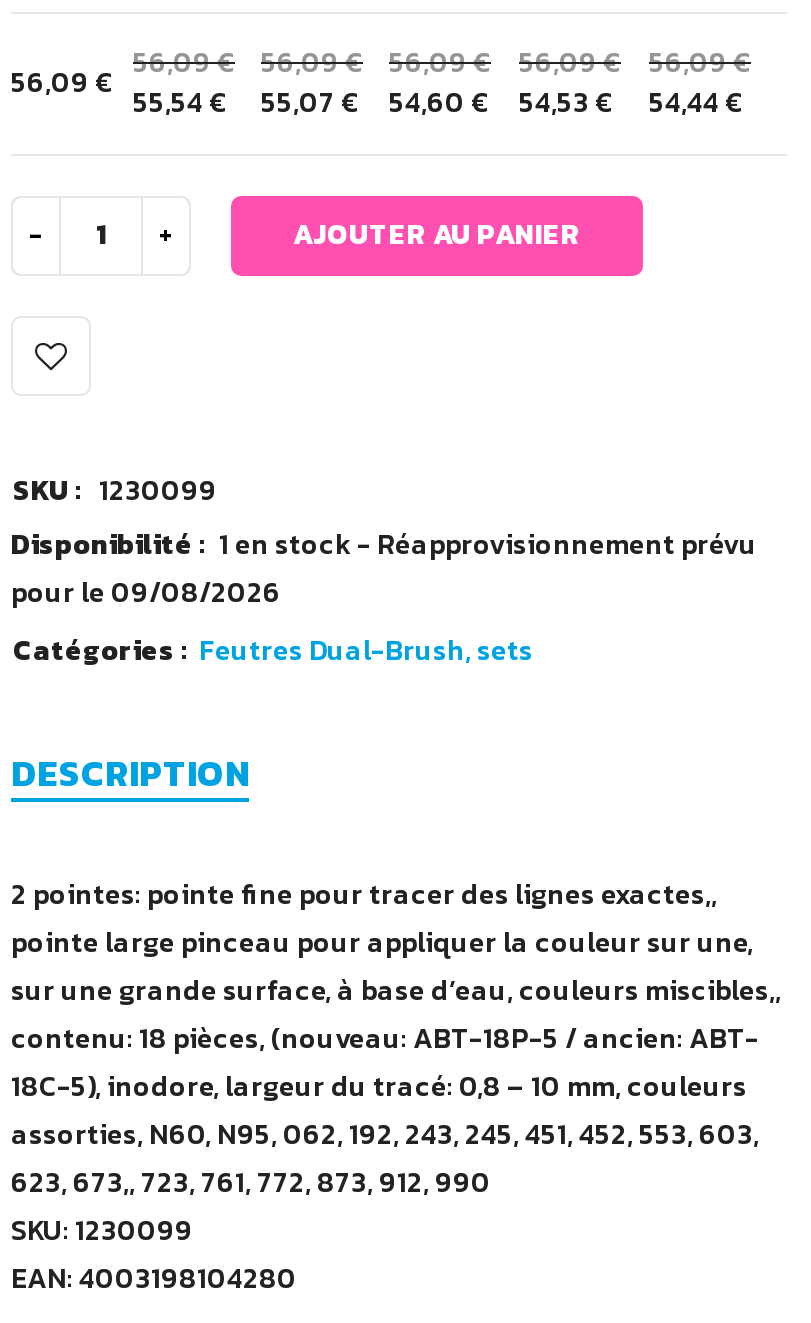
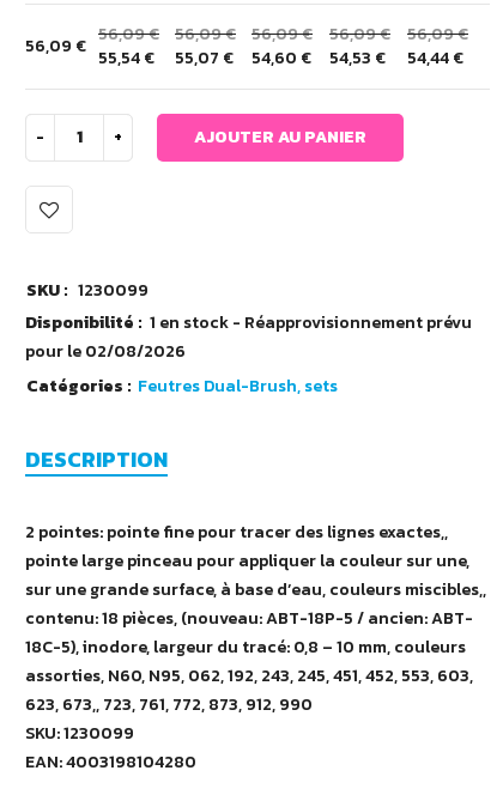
- pour le 09/08/2026
+ pour le 02/08/2026
